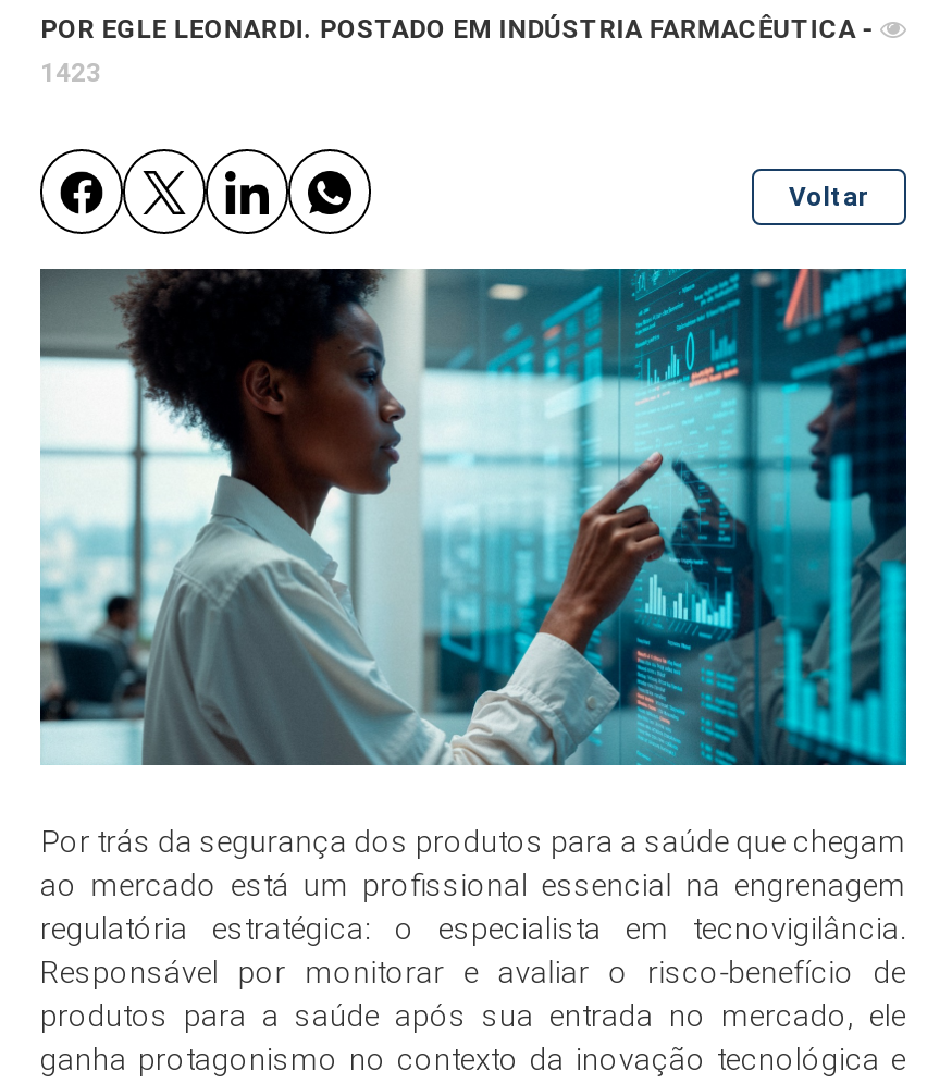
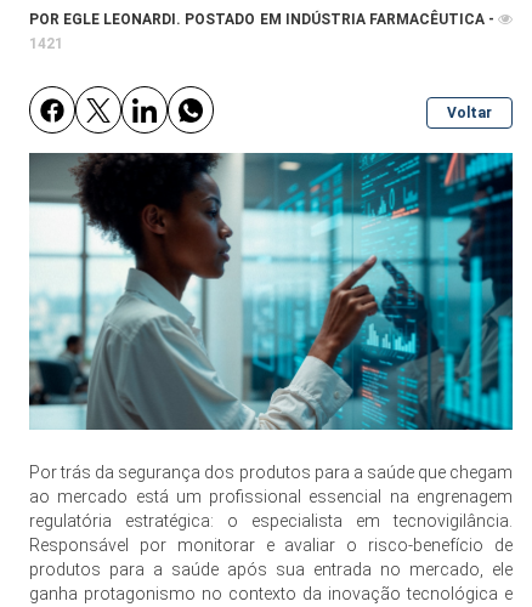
- 1423
+ 1421
